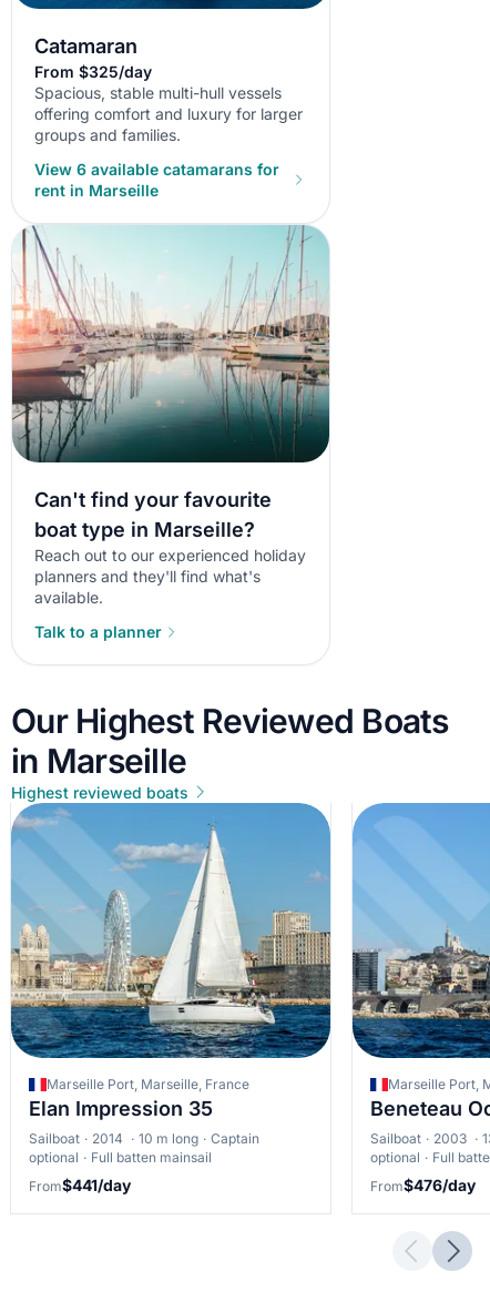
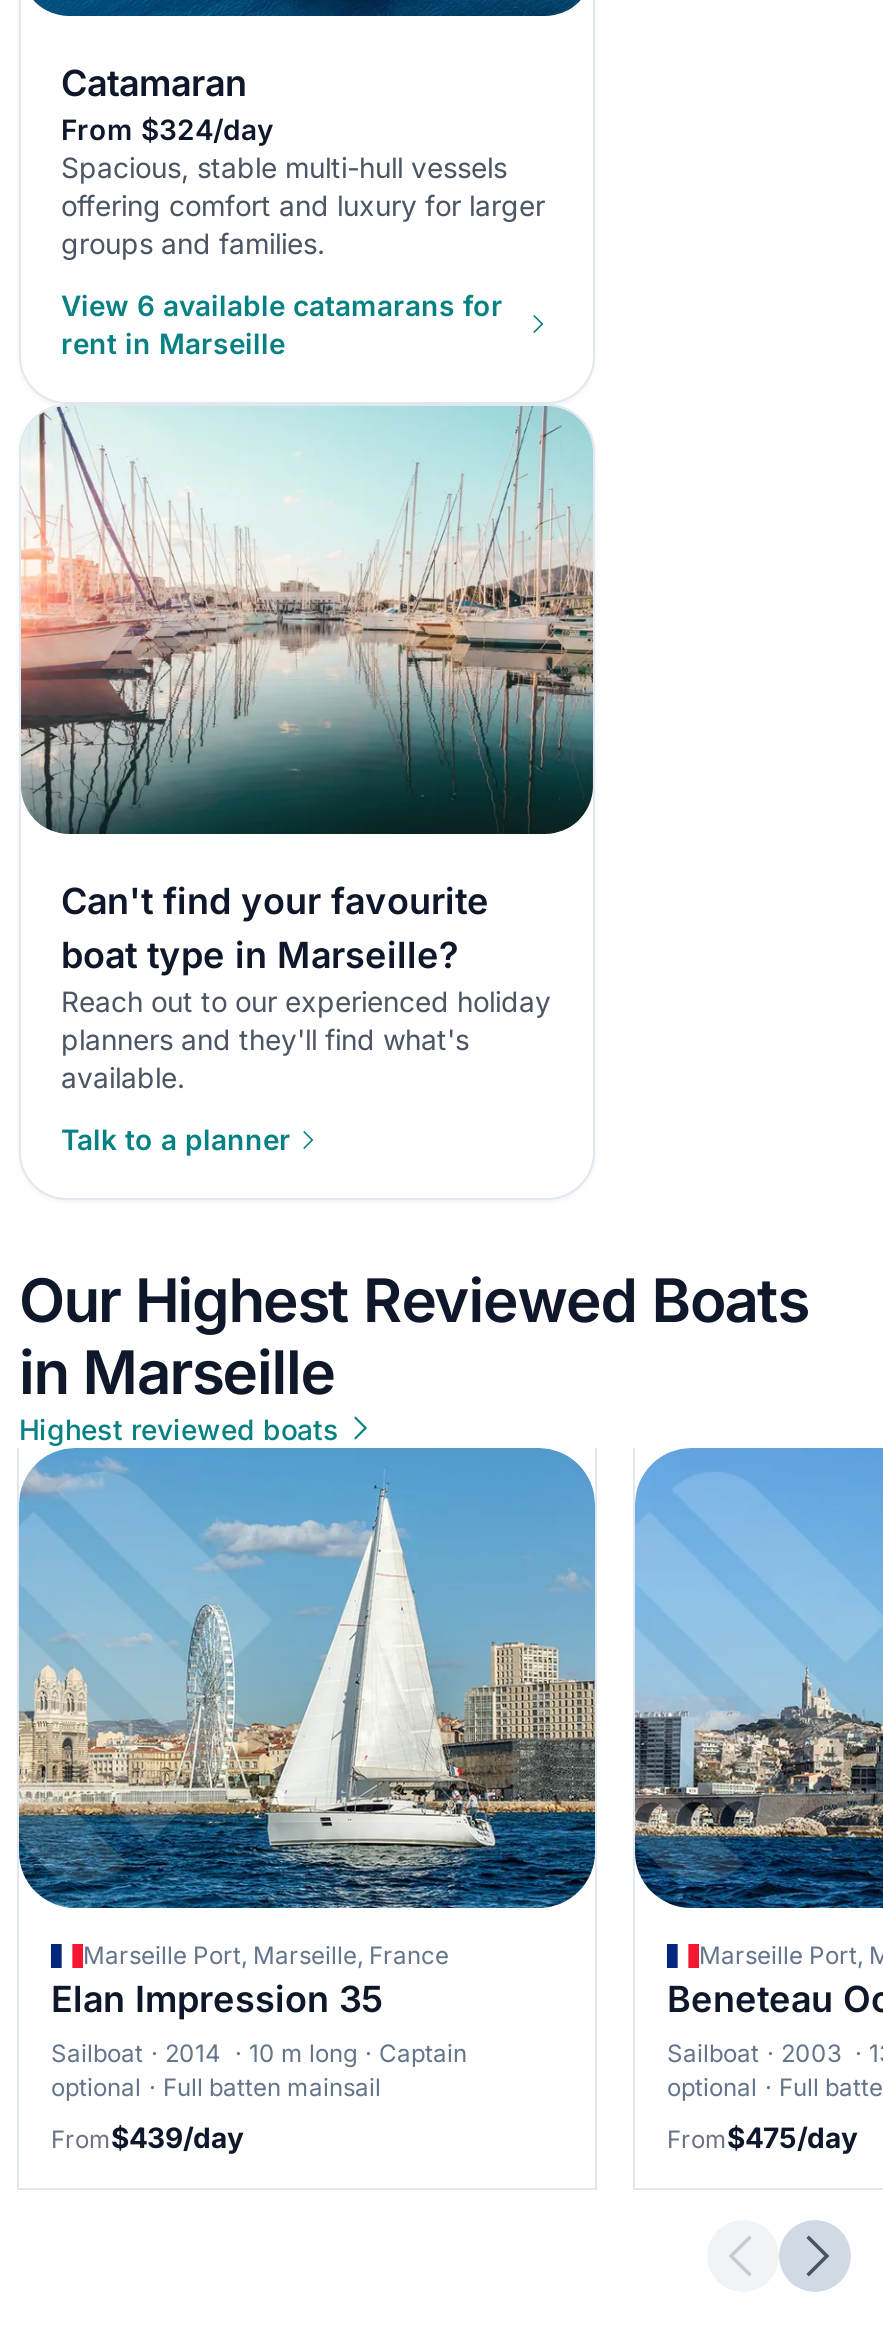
- From $325/day
+ From $324/day

- From$441/day
+ From$439/day

- From$476/day
+ From$475/day
